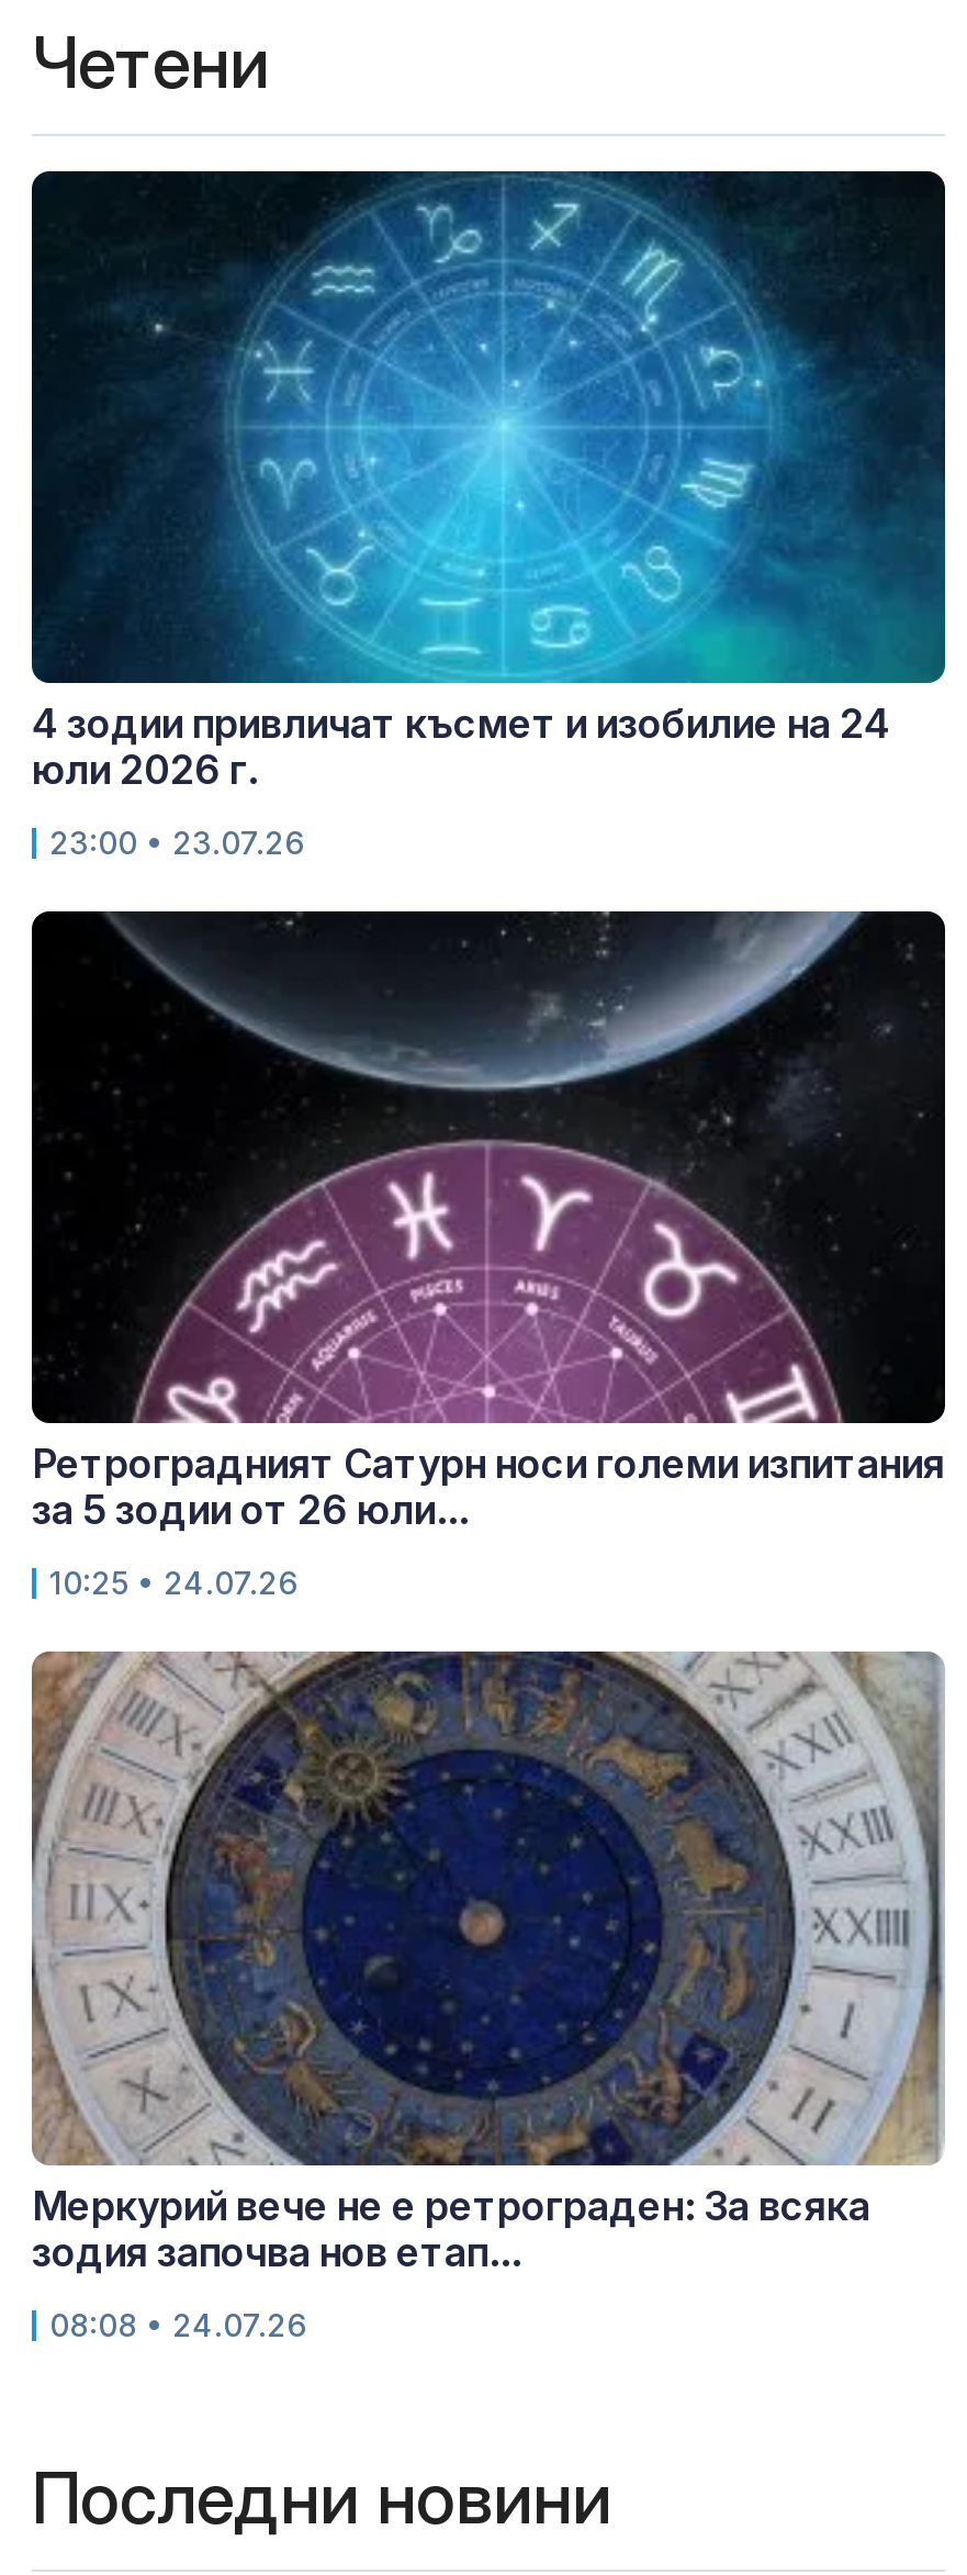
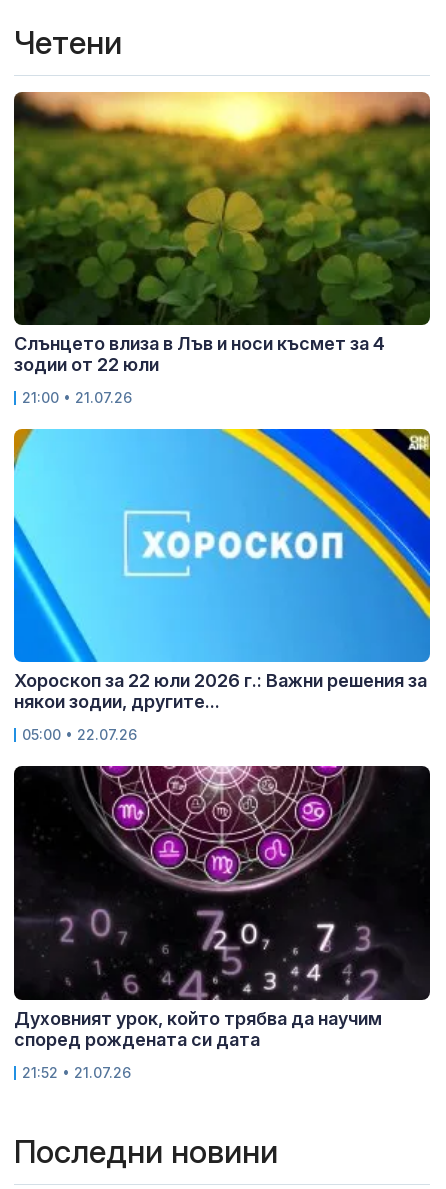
- [image]
- 4 зодии привличат късмет и изобилие на 24
- юли 2026 г.
+ [image]
+ Слънцето влиза в Лъв и носи късмет за 4
+ зодии от 22 юли

- 23:00 • 23.07.26
+ 21:00 • 21.07.26

- [image]
- Ретроградният Сатурн носи големи изпитания
- за 5 зодии от 26 юли...
+ [image]
+ Хороскоп за 22 юли 2026 г.: Важни решения за
+ някои зодии, другите...

- 10:25 • 24.07.26
+ 05:00 • 22.07.26

- [image]
- Меркурий вече не е ретрограден: За всяка
- зодия започва нов етап...
+ [image]
+ Духовният урок, който трябва да научим
+ според рождената си дата

- 08:08 • 24.07.26
+ 21:52 • 21.07.26
